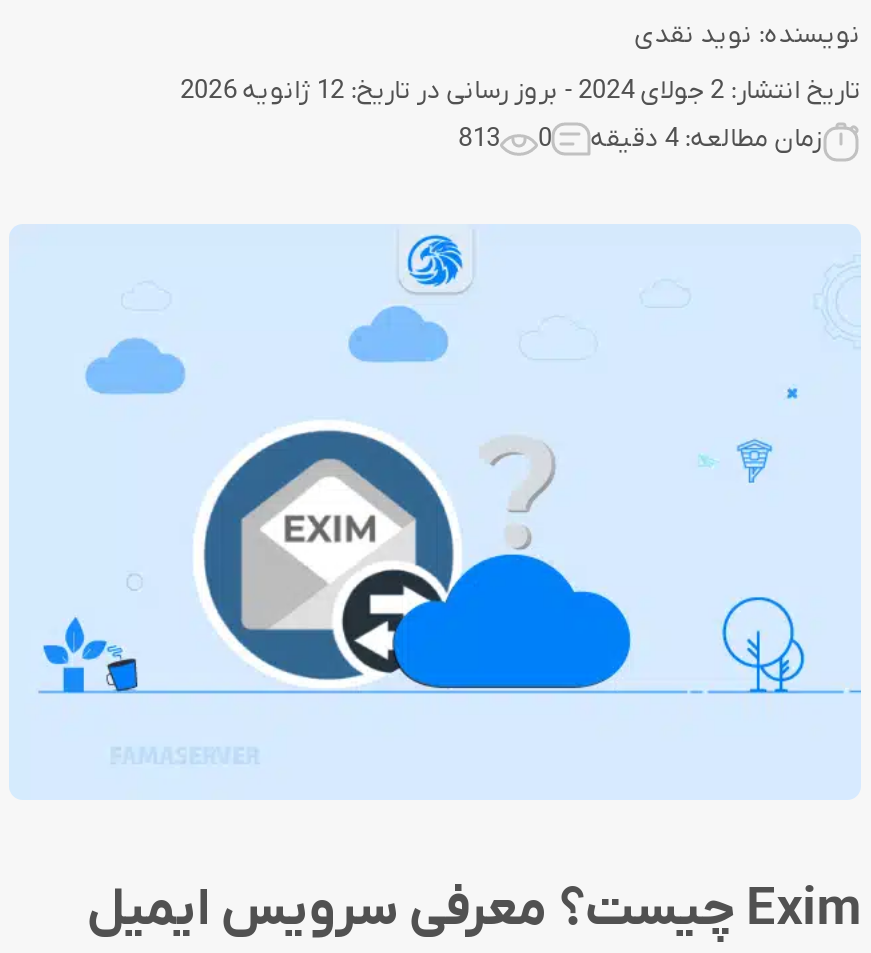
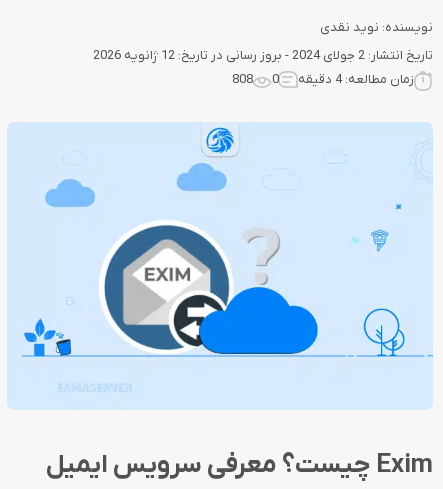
- 813 0
+ 808 0
